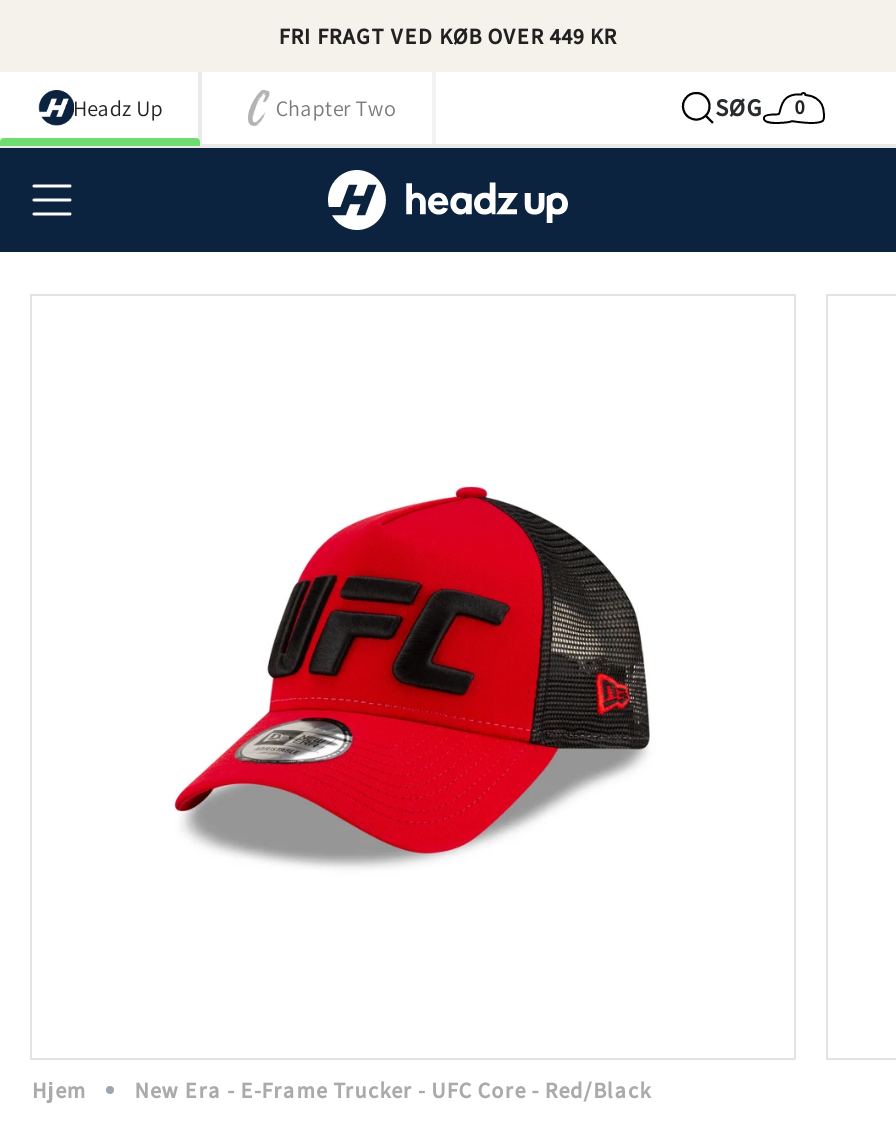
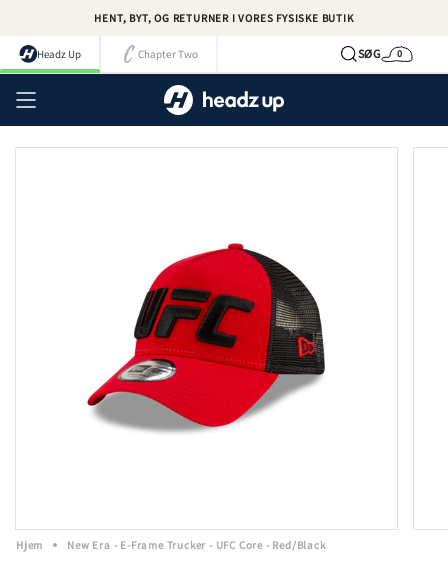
- FRI FRAGT VED KØB OVER 449 KR
+ HENT, BYT, OG RETURNER I VORES FYSISKE BUTIK
